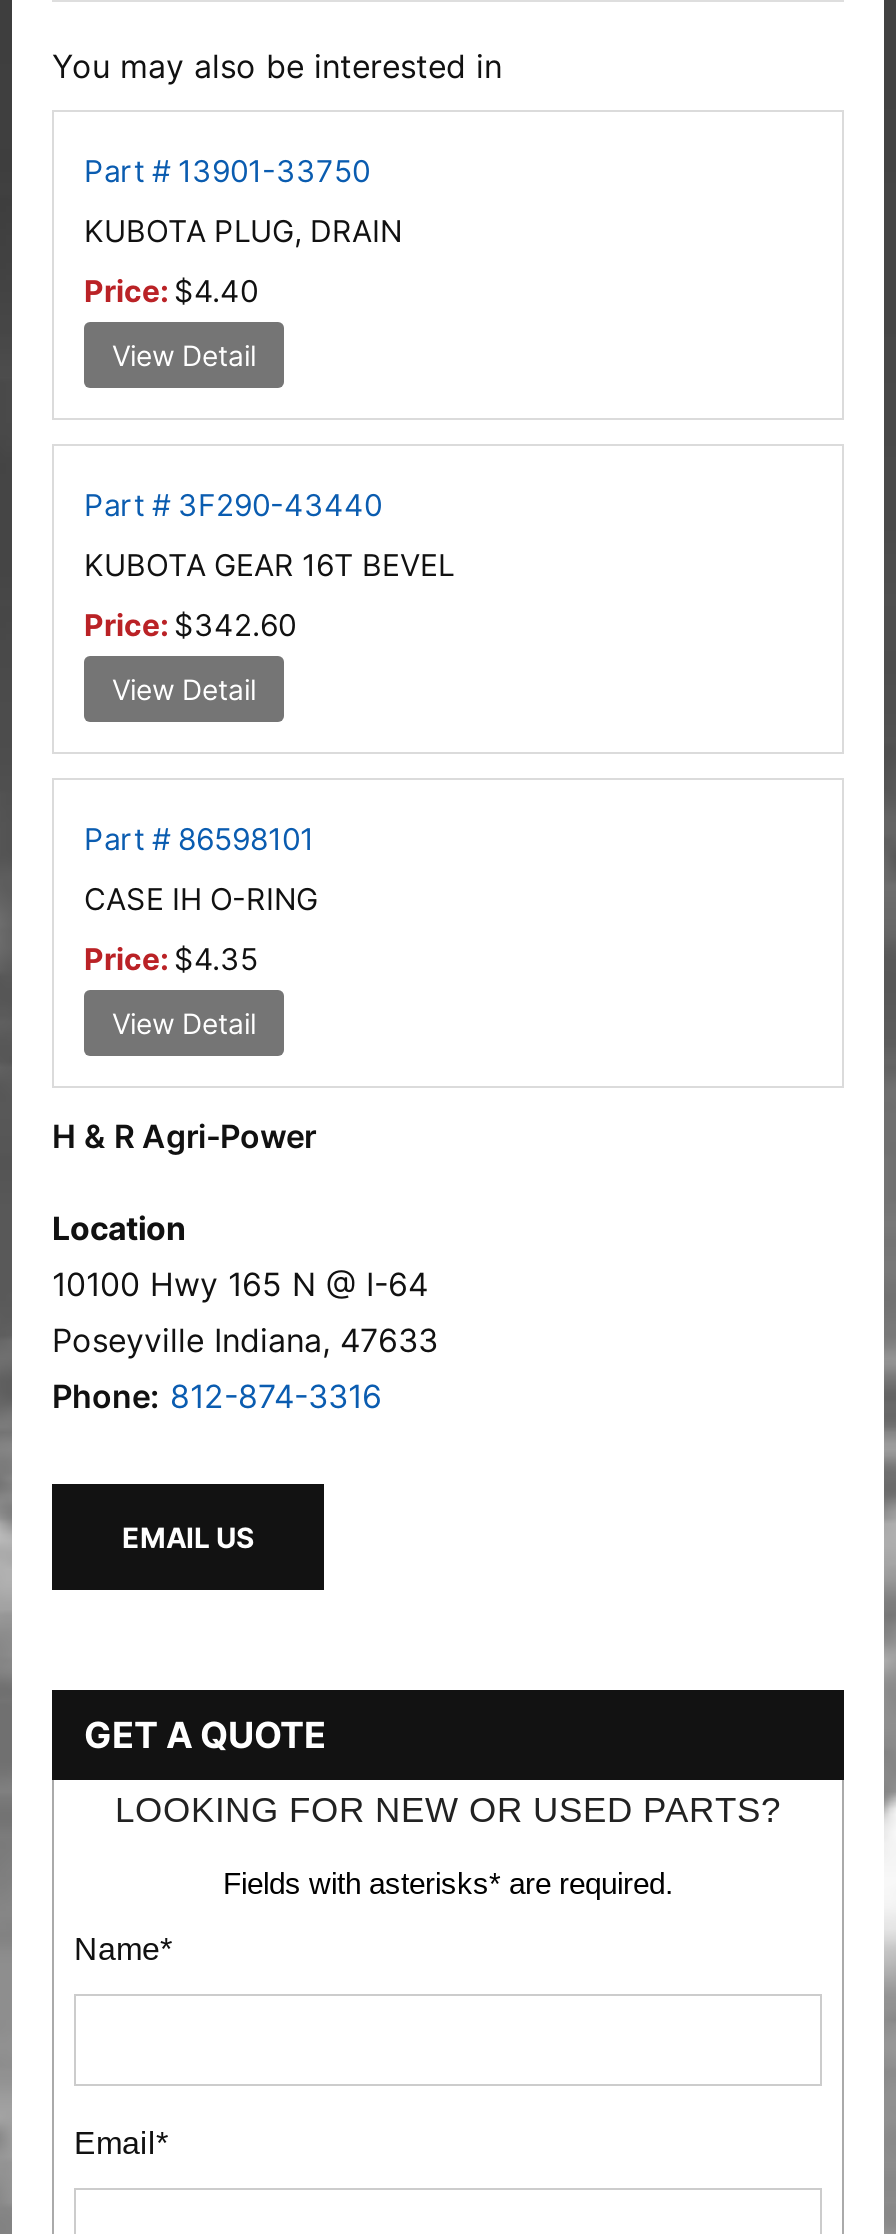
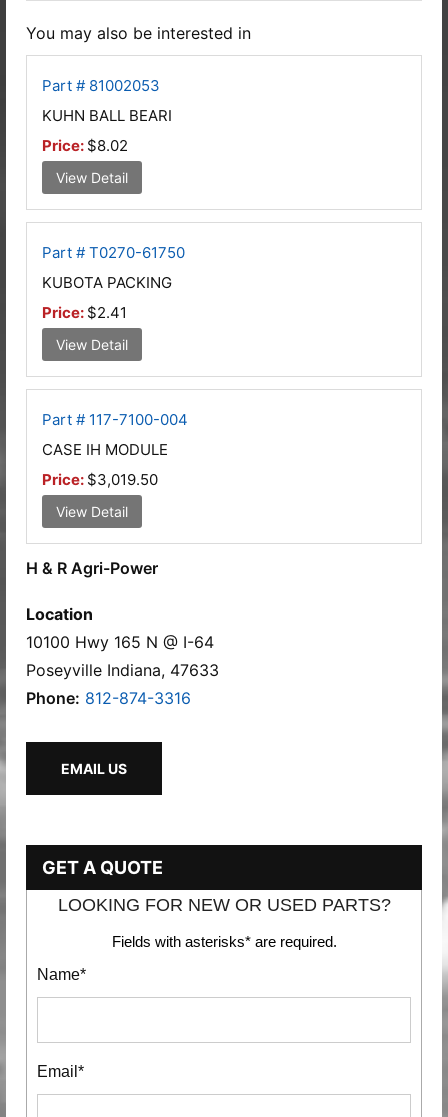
- Part # 13901-33750
+ Part # 81002053

- KUBOTA PLUG, DRAIN
+ KUHN BALL BEARI

- Price: $4.40
+ Price: $8.02

- Part # 3F290-43440
+ Part # T0270-61750

- KUBOTA GEAR 16T BEVEL
+ KUBOTA PACKING

- Price: $342.60
+ Price: $2.41

- Part # 86598101
+ Part # 117-7100-004

- CASE IH O-RING
+ CASE IH MODULE

- Price: $4.35
+ Price: $3,019.50
